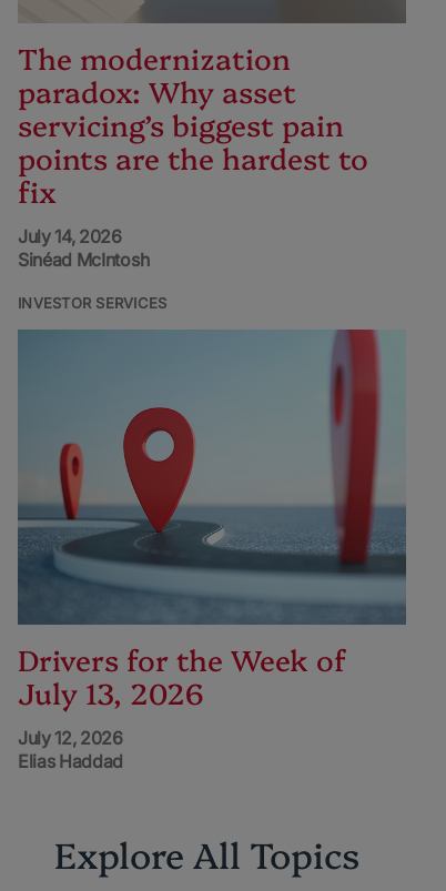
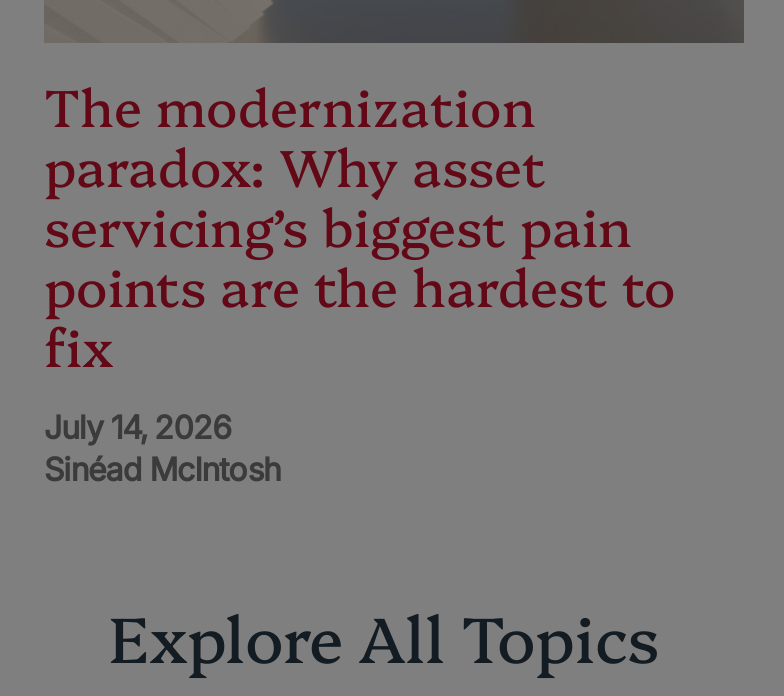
- INVESTOR SERVICES

- [image]
- Drivers for the Week of
- July 13, 2026
- July 12, 2026
- Elias Haddad
